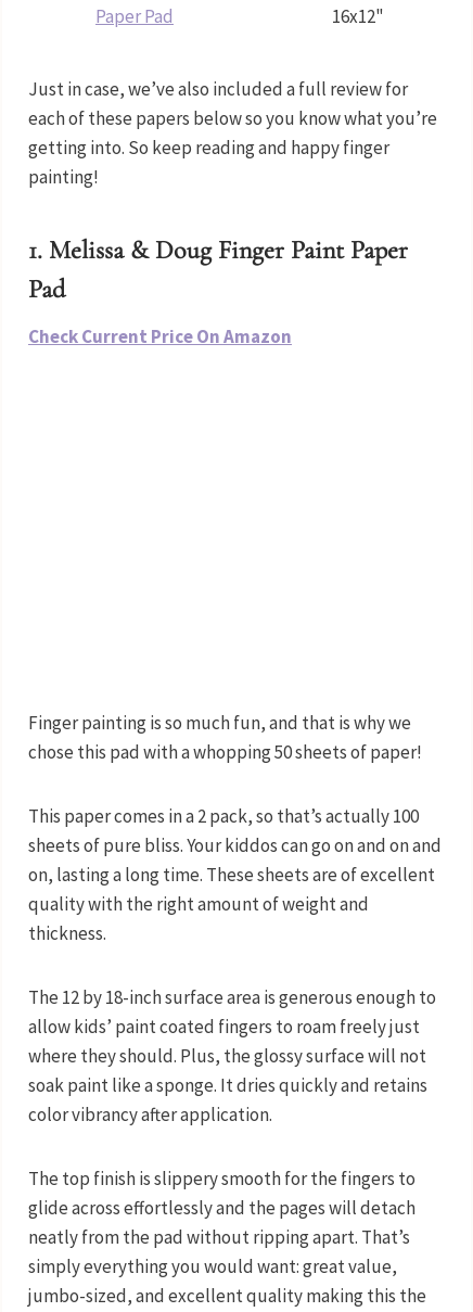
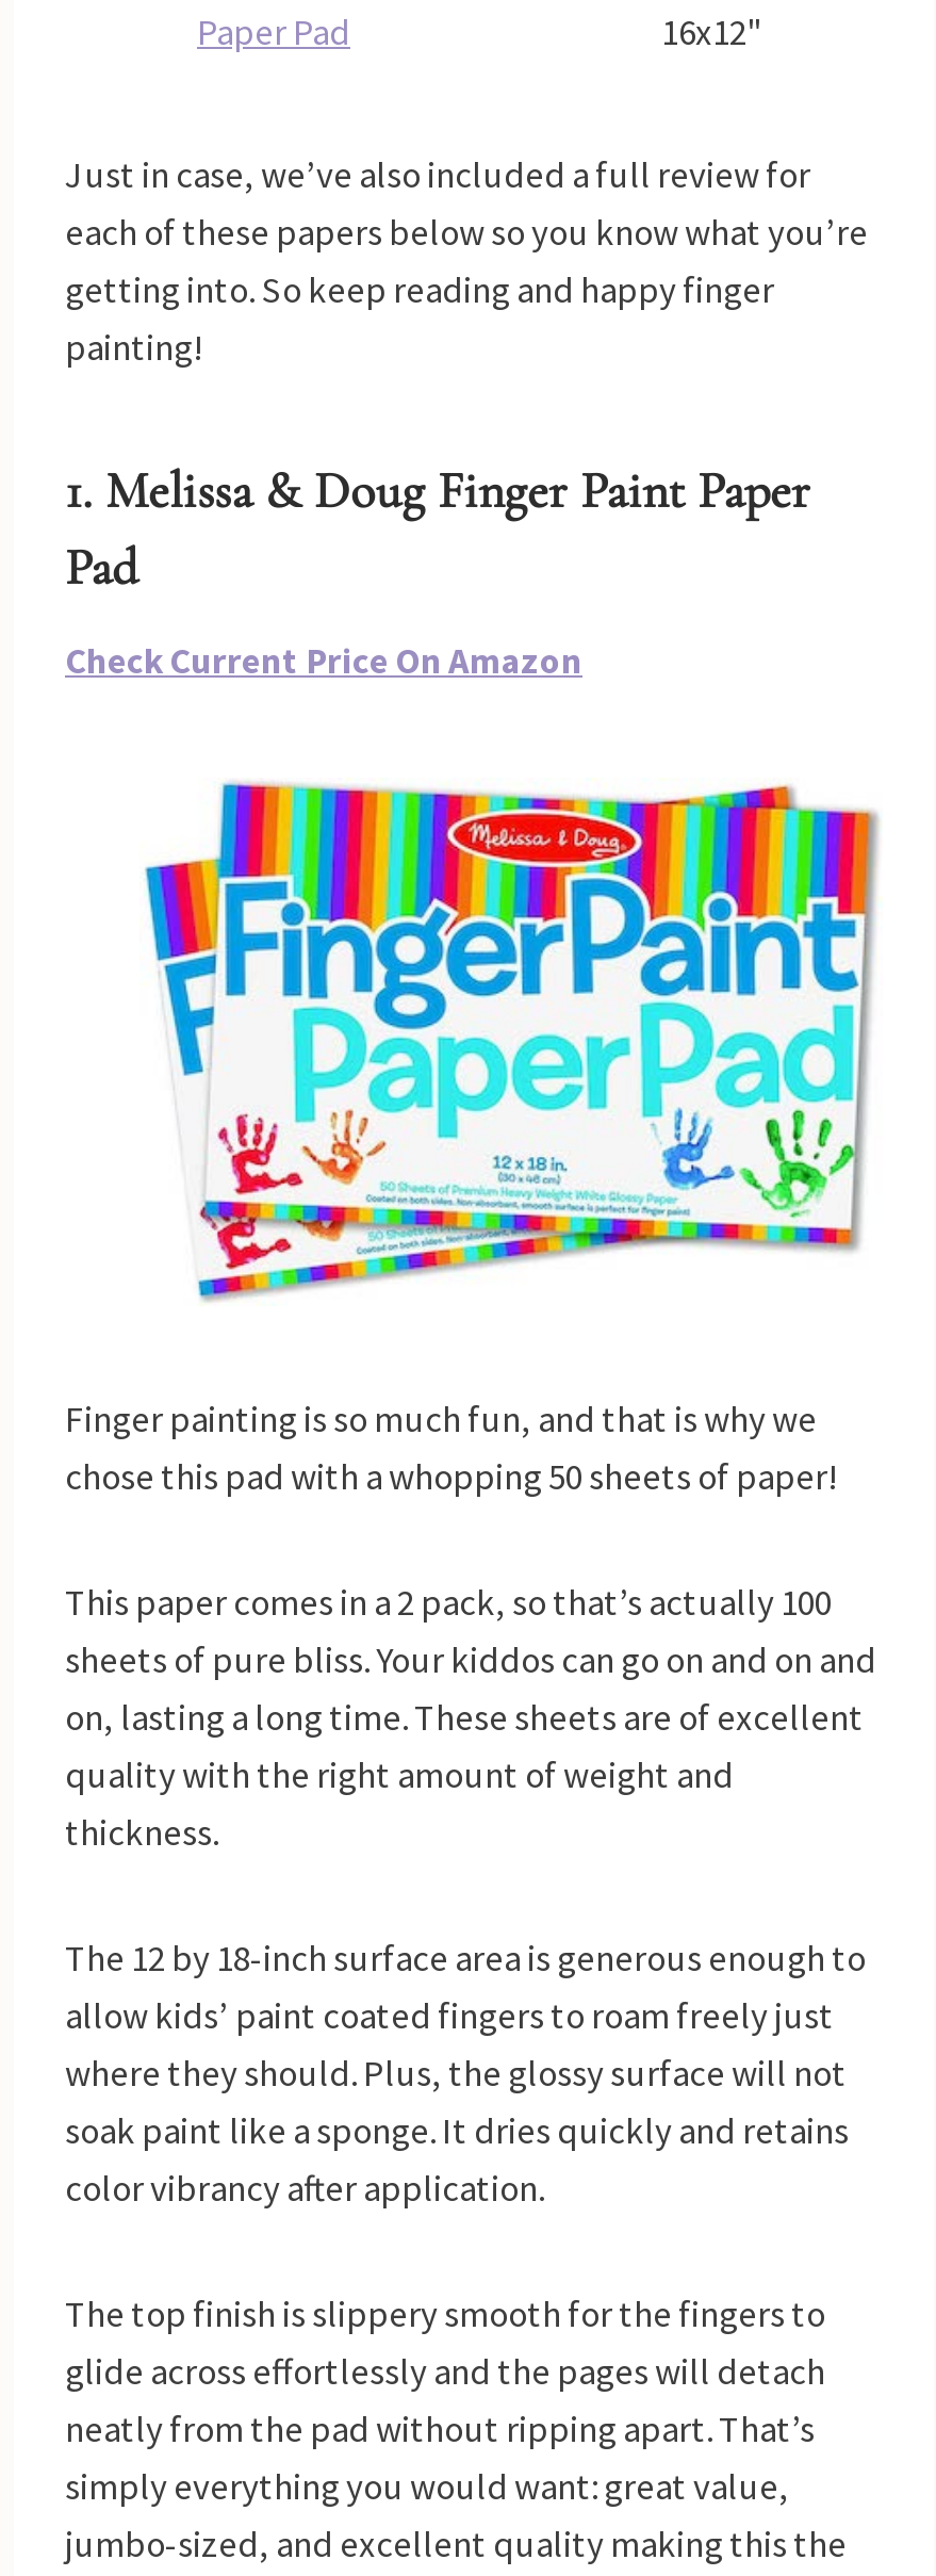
+ [image]
